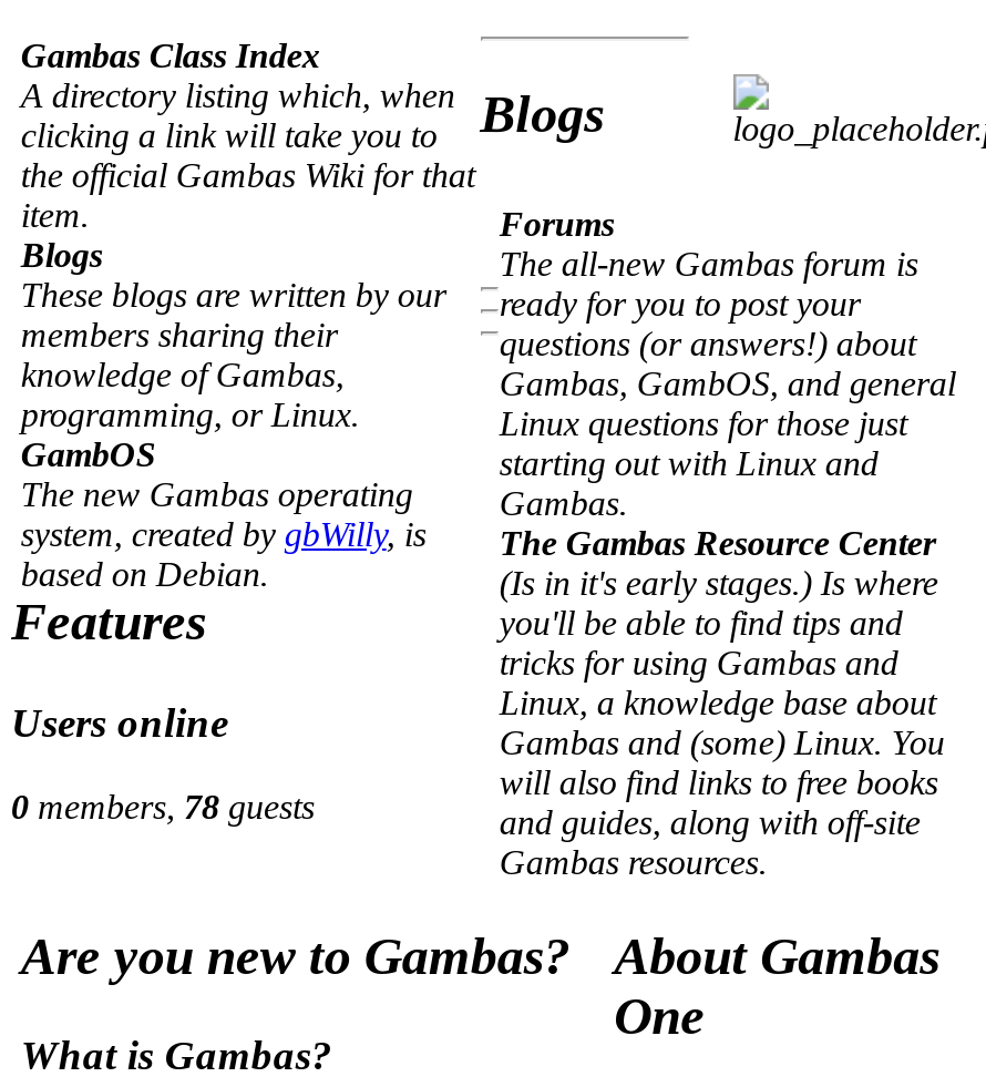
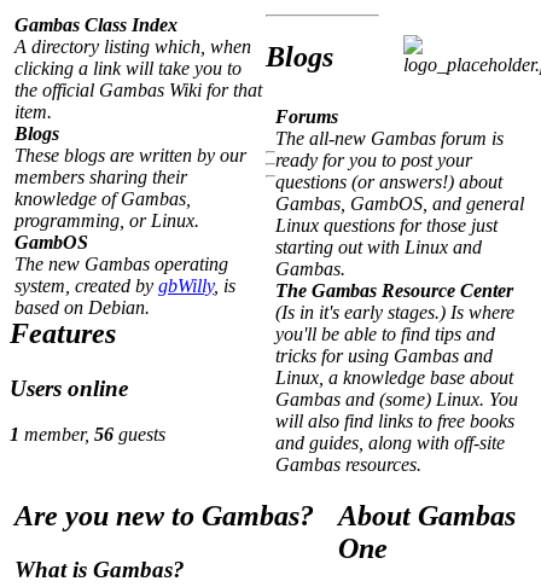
- 0 members, 78 guests
+ 1 member, 56 guests
